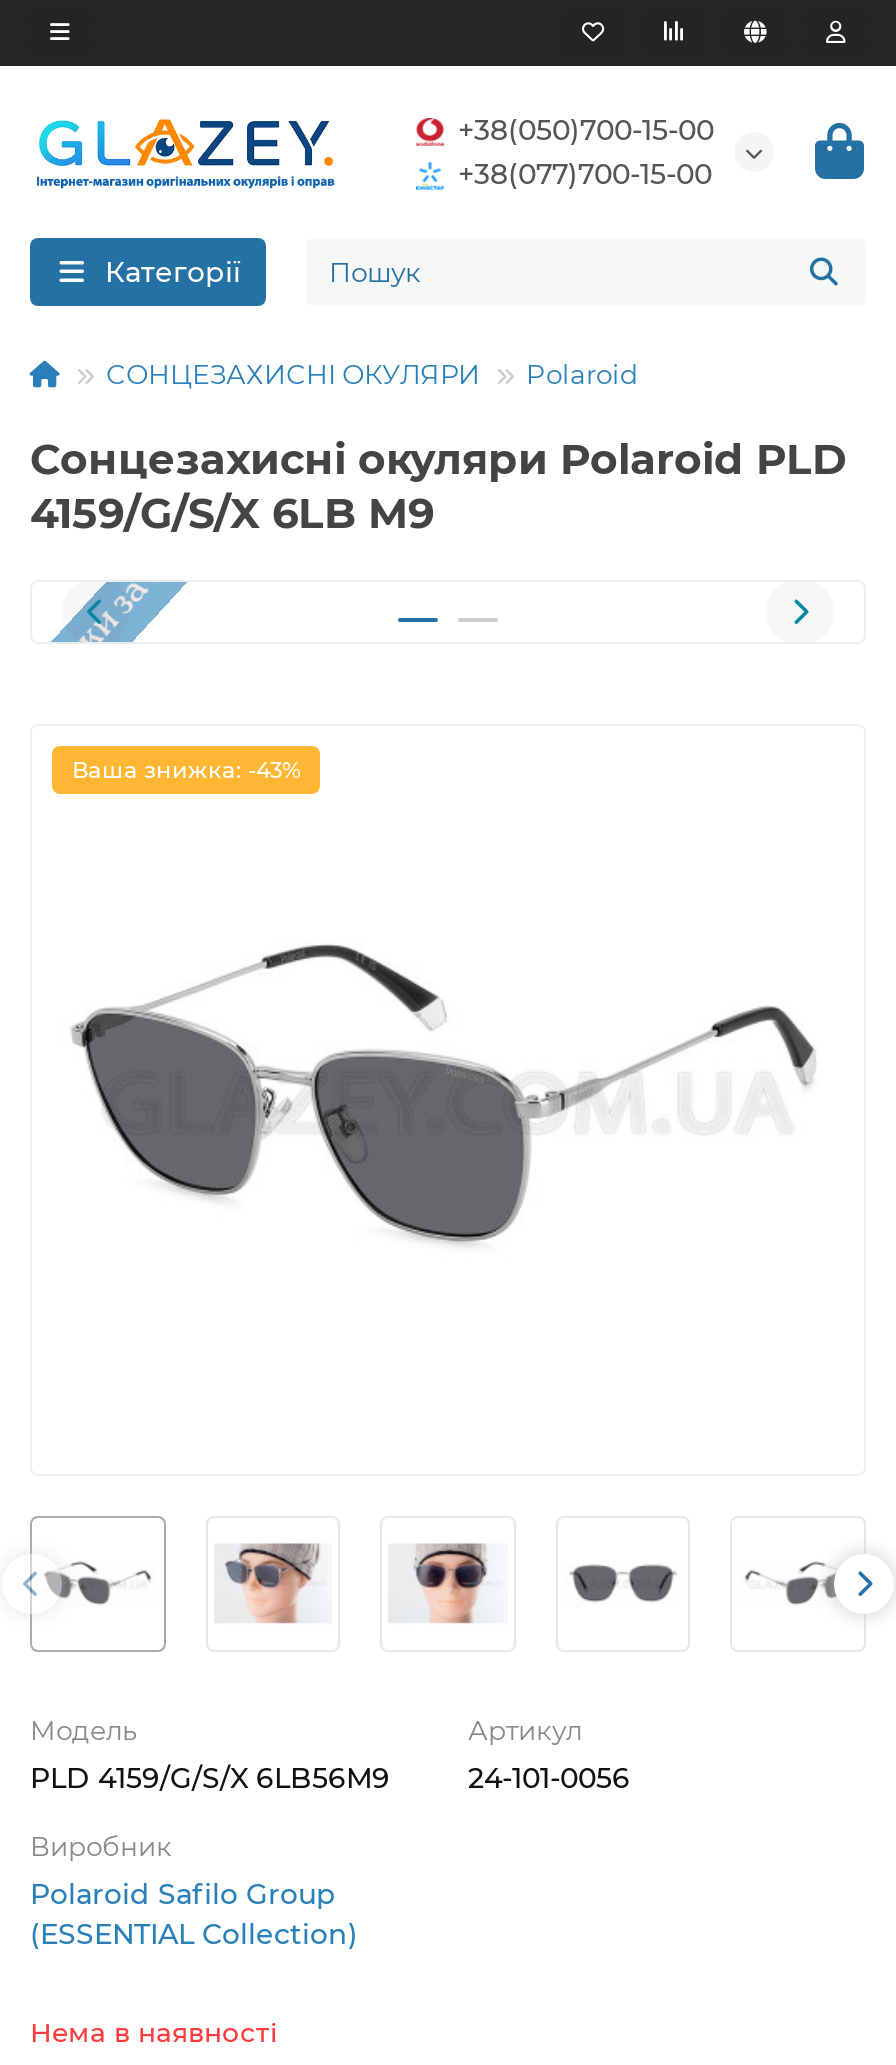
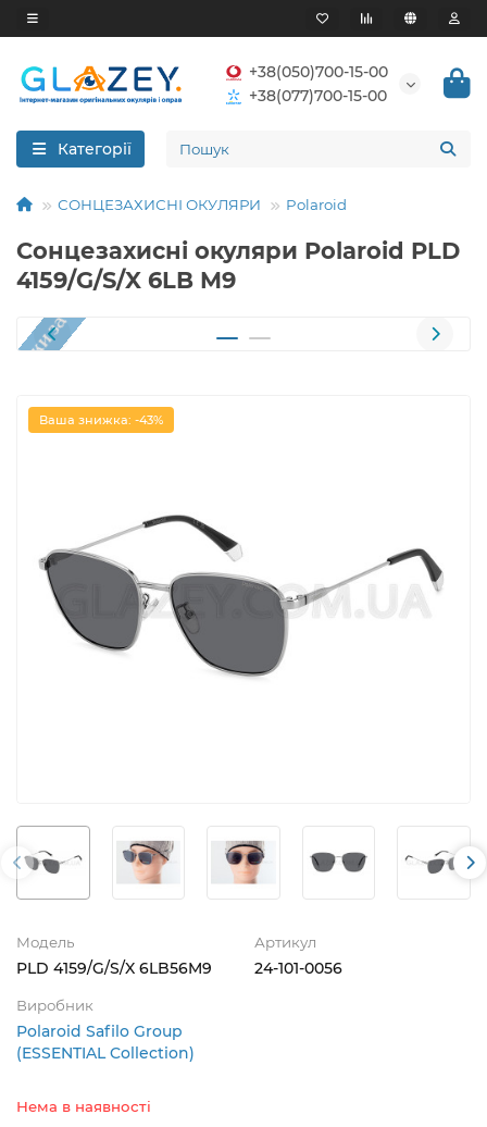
- [image]
+ [image]
